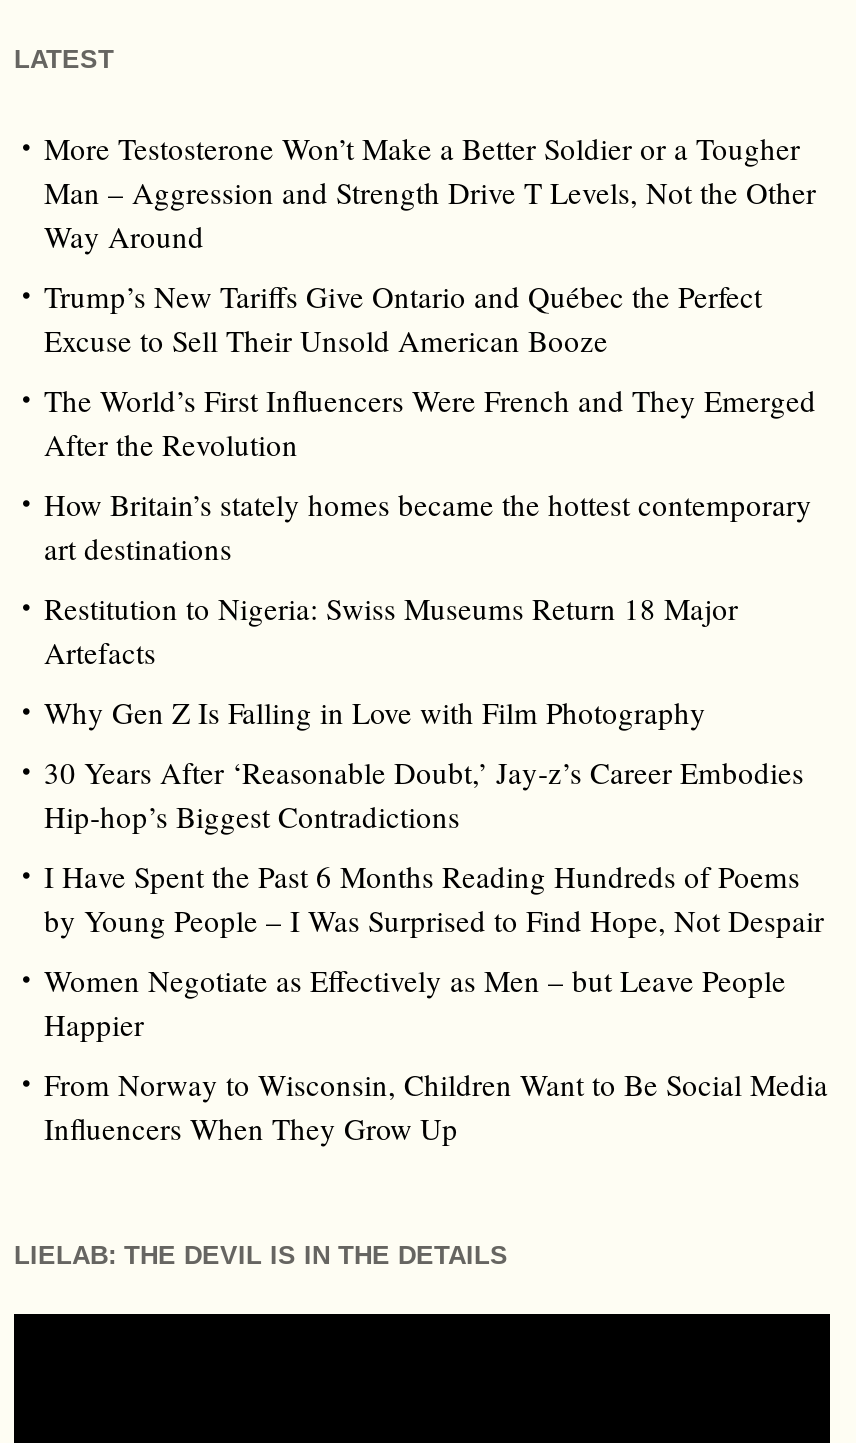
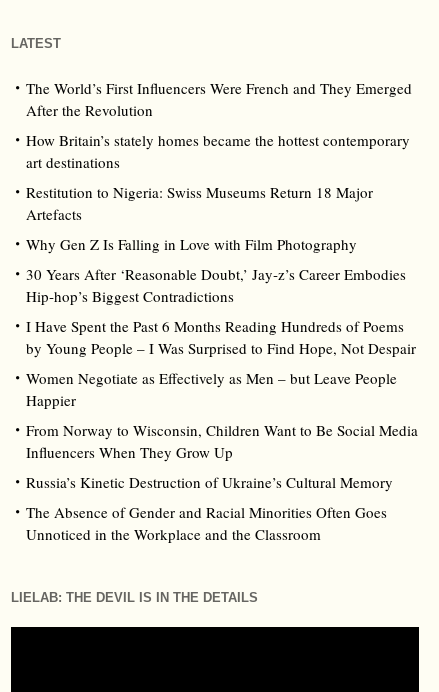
- More Testosterone Won’t Make a Better Soldier or a Tougher
- Man – Aggression and Strength Drive T Levels, Not the Other
- Way Around
- Trump’s New Tariffs Give Ontario and Québec the Perfect
- Excuse to Sell Their Unsold American Booze

moved up: The World’s First Influencers Were French and They Emerged | After the Revolution | How Britain’s stately homes became the hottest contemporary | ... | From Norway to Wisconsin, Children Want to Be Social Media | Influencers When They Grow Up

+ Russia’s Kinetic Destruction of Ukraine’s Cultural Memory
+ The Absence of Gender and Racial Minorities Often Goes
+ Unnoticed in the Workplace and the Classroom
